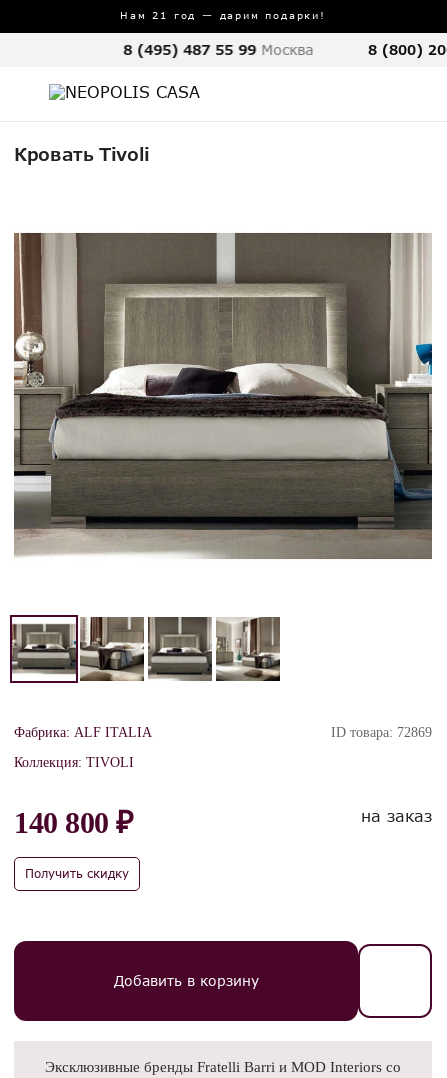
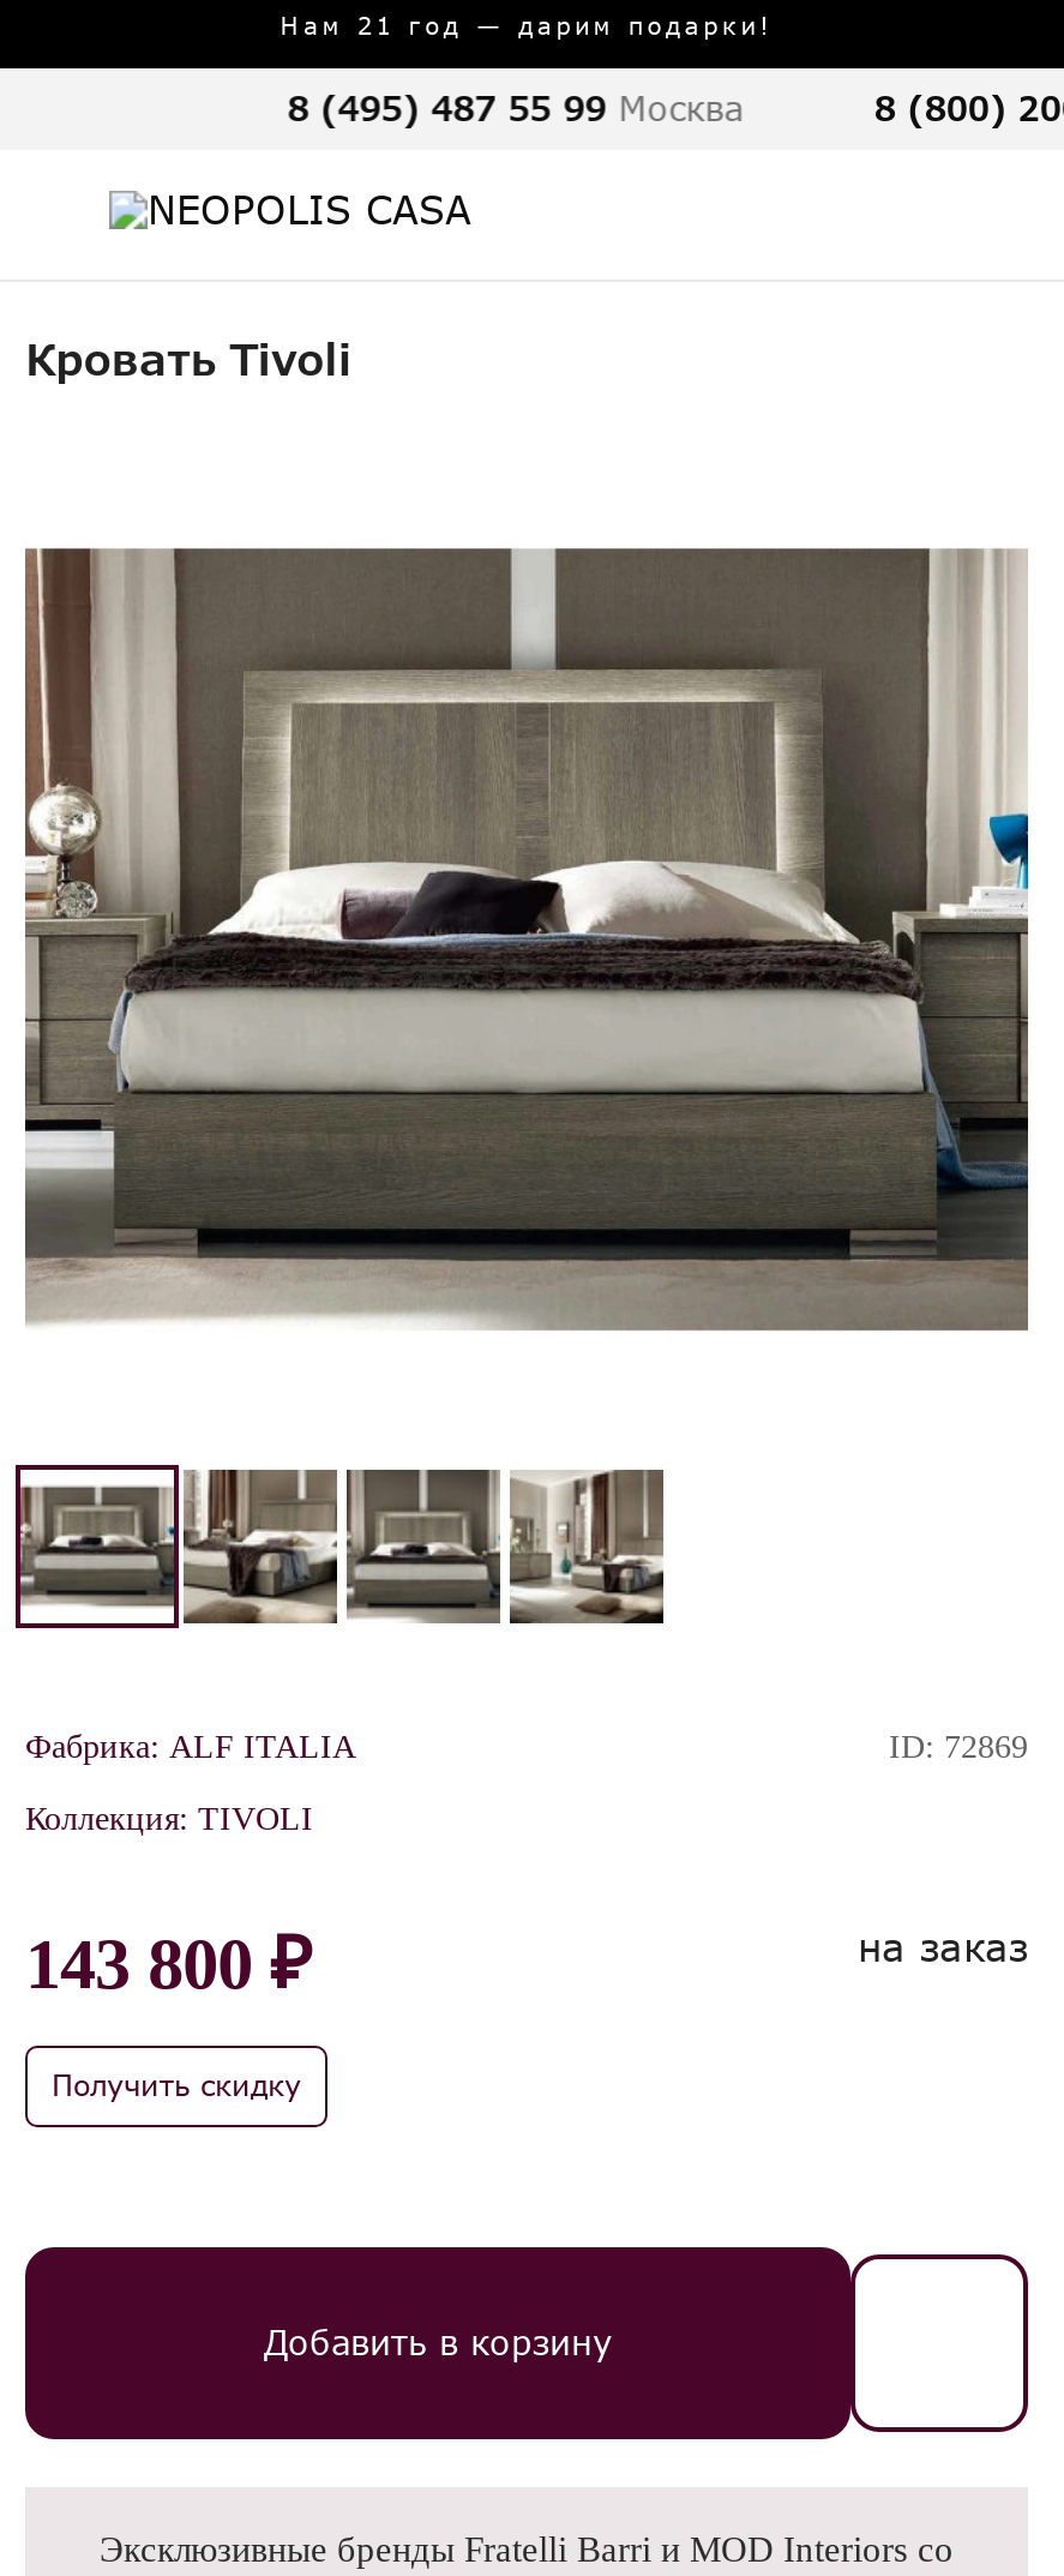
- ID товара: 72869
+ ID: 72869

- 140 800 ₽
+ 143 800 ₽
